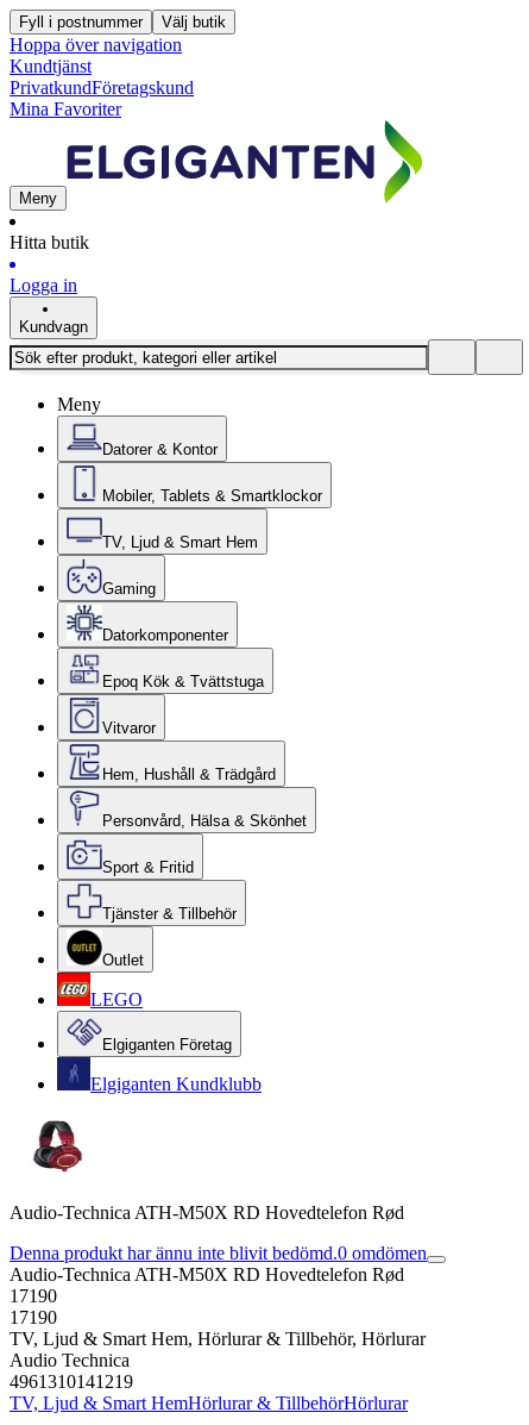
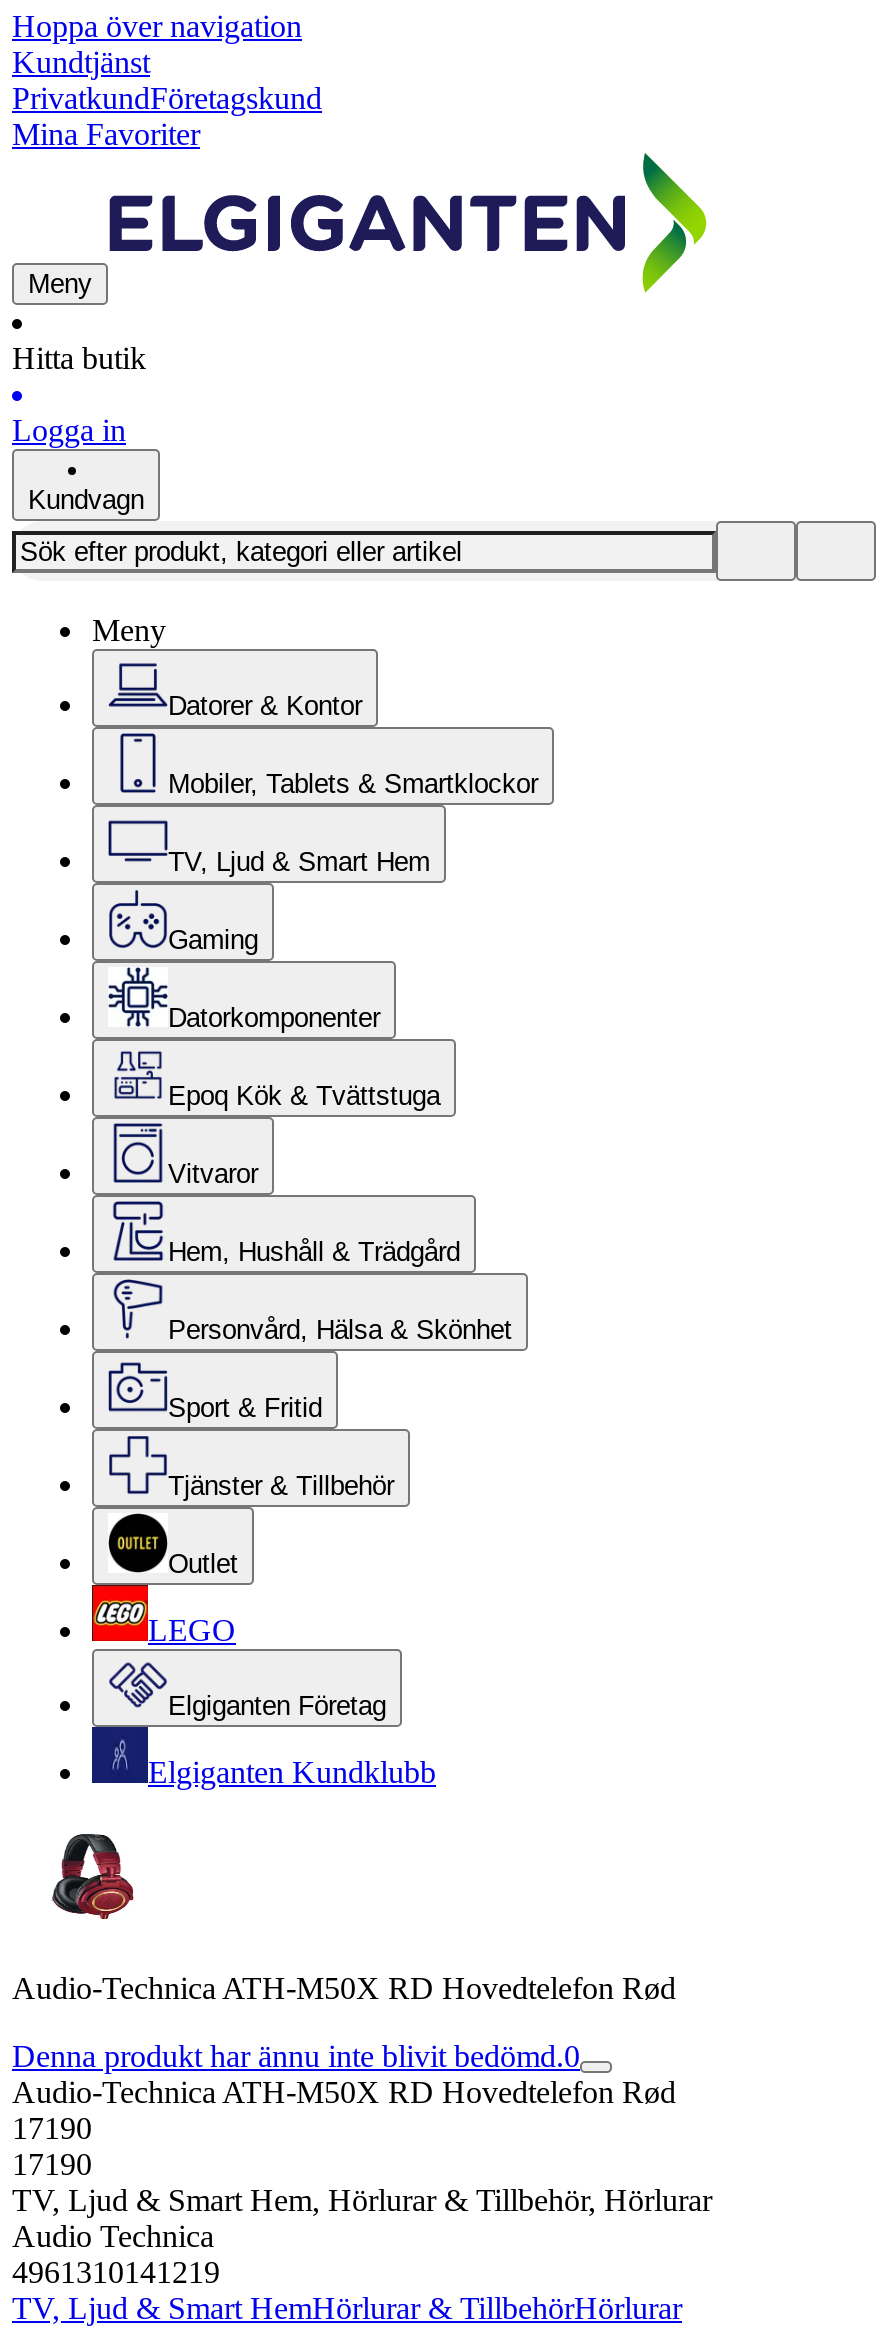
- Fyll i postnummer
- Välj butik

- Denna produkt har ännu inte blivit bedömd.0 omdömen
+ Denna produkt har ännu inte blivit bedömd.0
